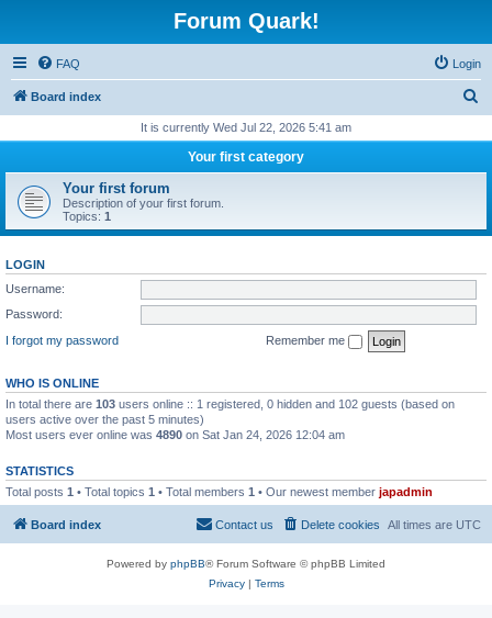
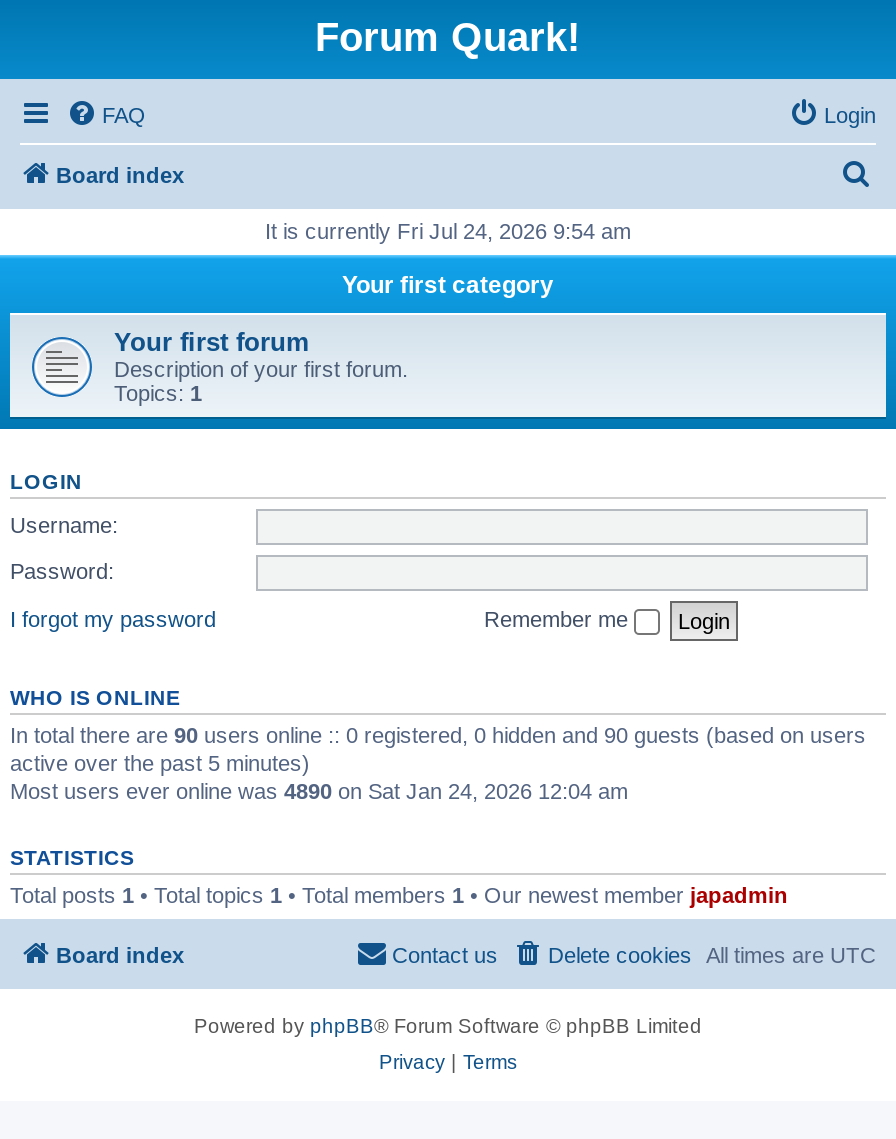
- It is currently Wed Jul 22, 2026 5:41 am
+ It is currently Fri Jul 24, 2026 9:54 am

- In total there are 103 users online :: 1 registered, 0 hidden and 102 guests (based on
- users active over the past 5 minutes)
+ In total there are 90 users online :: 0 registered, 0 hidden and 90 guests (based on users
+ active over the past 5 minutes)
